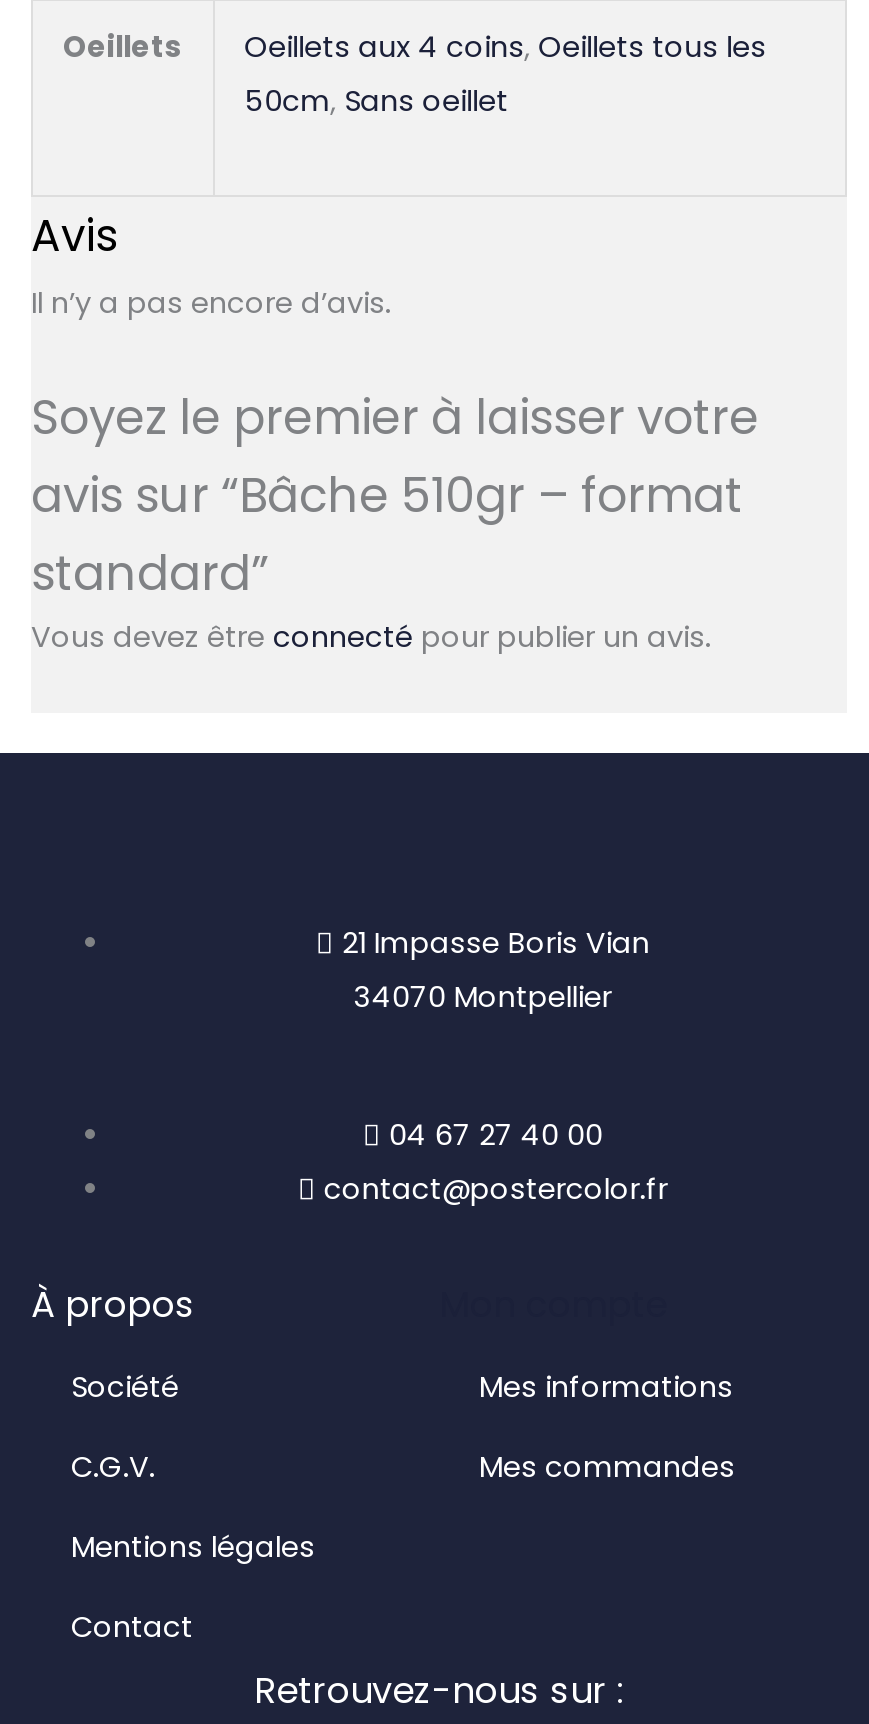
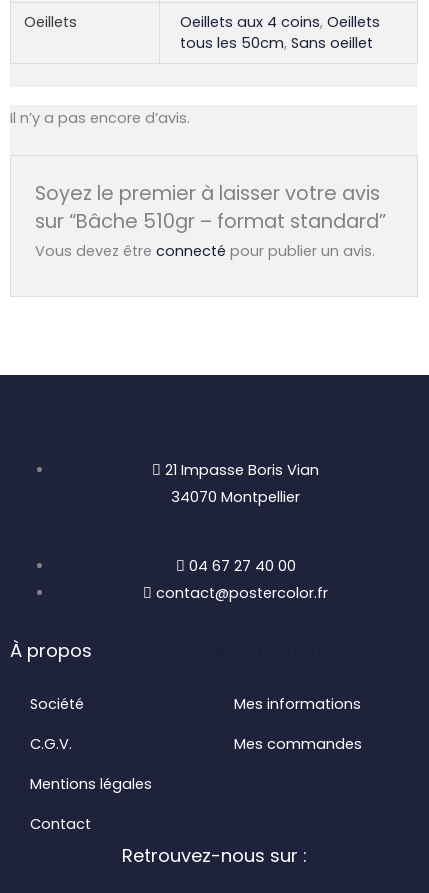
- Oeillets aux 4 coins, Oeillets tous les
- 50cm, Sans oeillet
- Avis
+ Oeillets aux 4 coins, Oeillets
+ tous les 50cm, Sans oeillet

moved up: Il n’y a pas encore d’avis.

moved up: Vous devez être connecté pour publier un avis.
